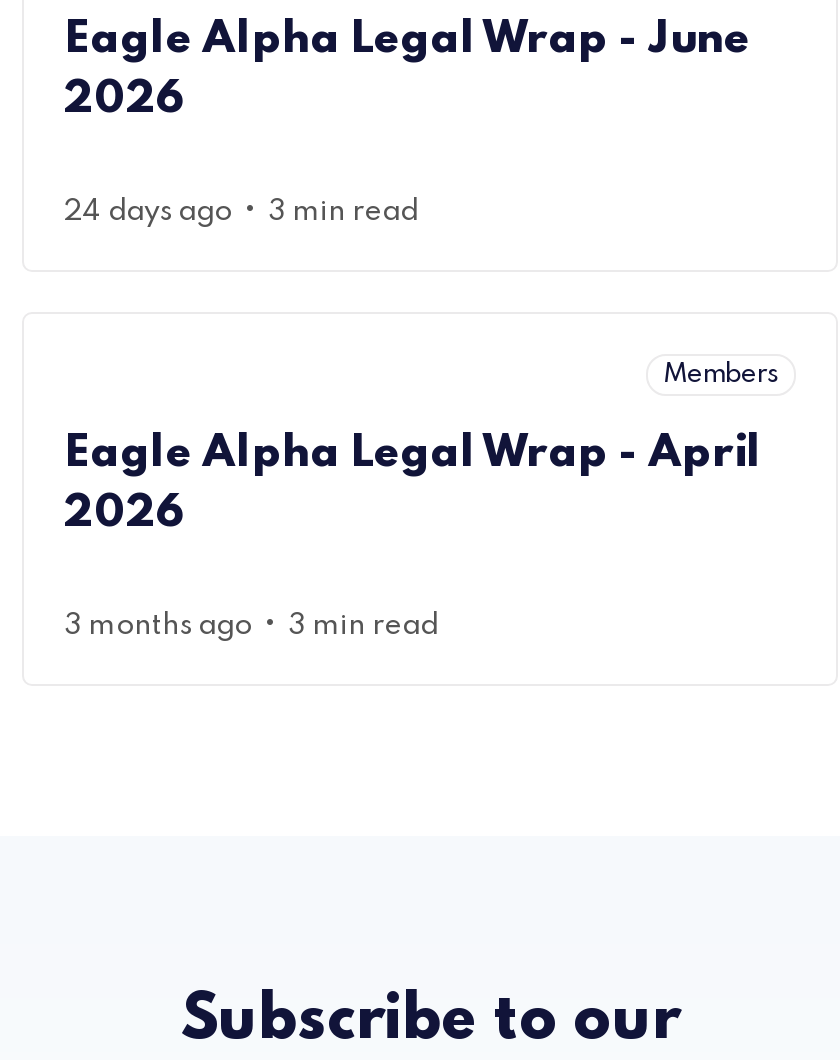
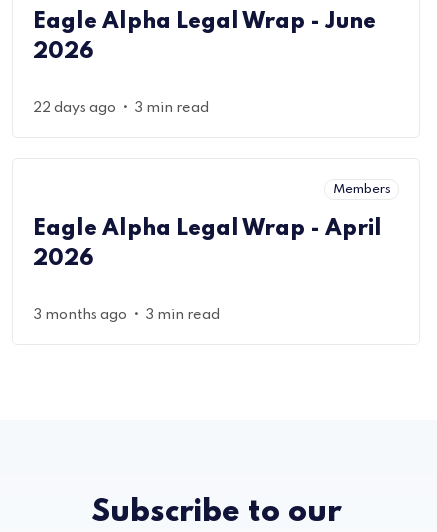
- 24 days ago • 3 min read
+ 22 days ago • 3 min read
